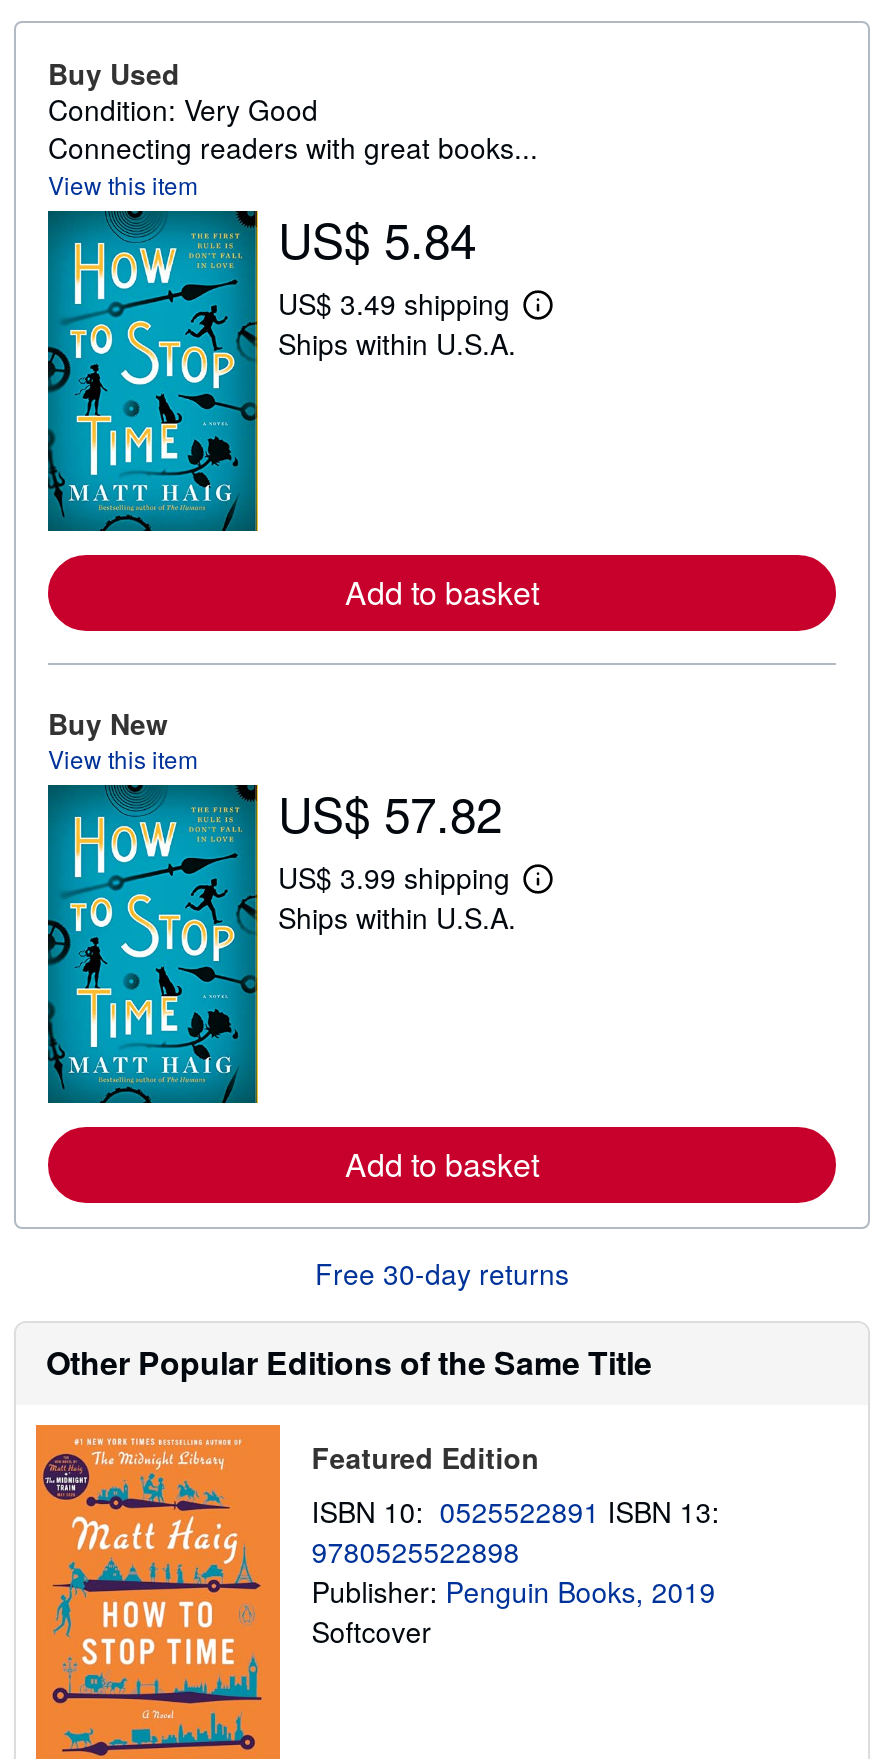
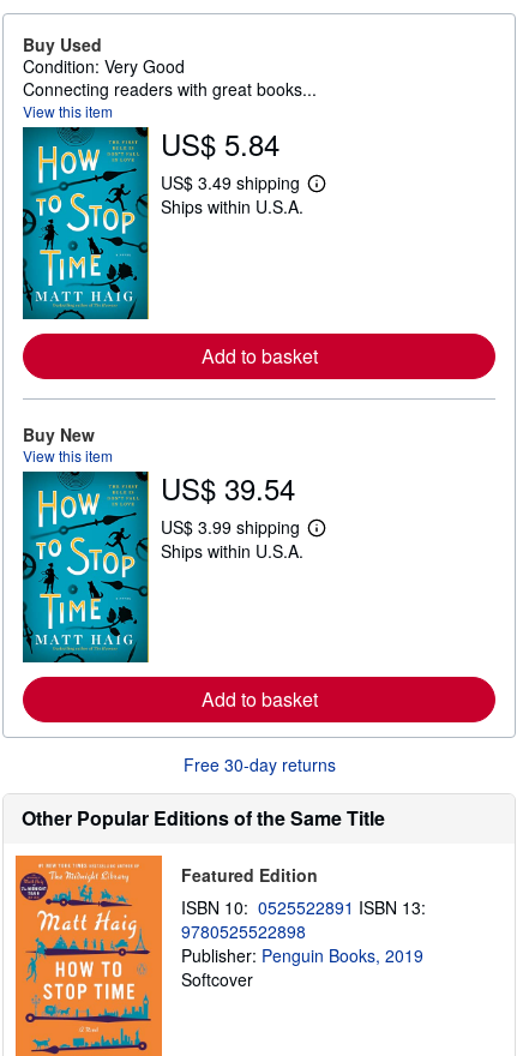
- US$ 57.82
+ US$ 39.54
